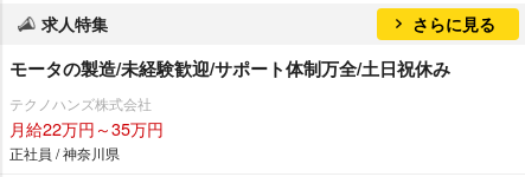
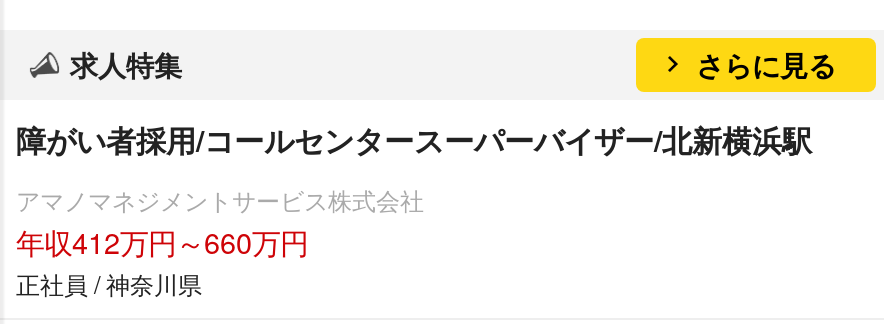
- モータの製造/未経験歓迎/サポート体制万全/土日祝休み
+ 障がい者採用/コールセンタースーパーバイザー/北新横浜駅

- テクノハンズ株式会社
- 月給22万円～35万円
+ アマノマネジメントサービス株式会社
+ 年収412万円～660万円
